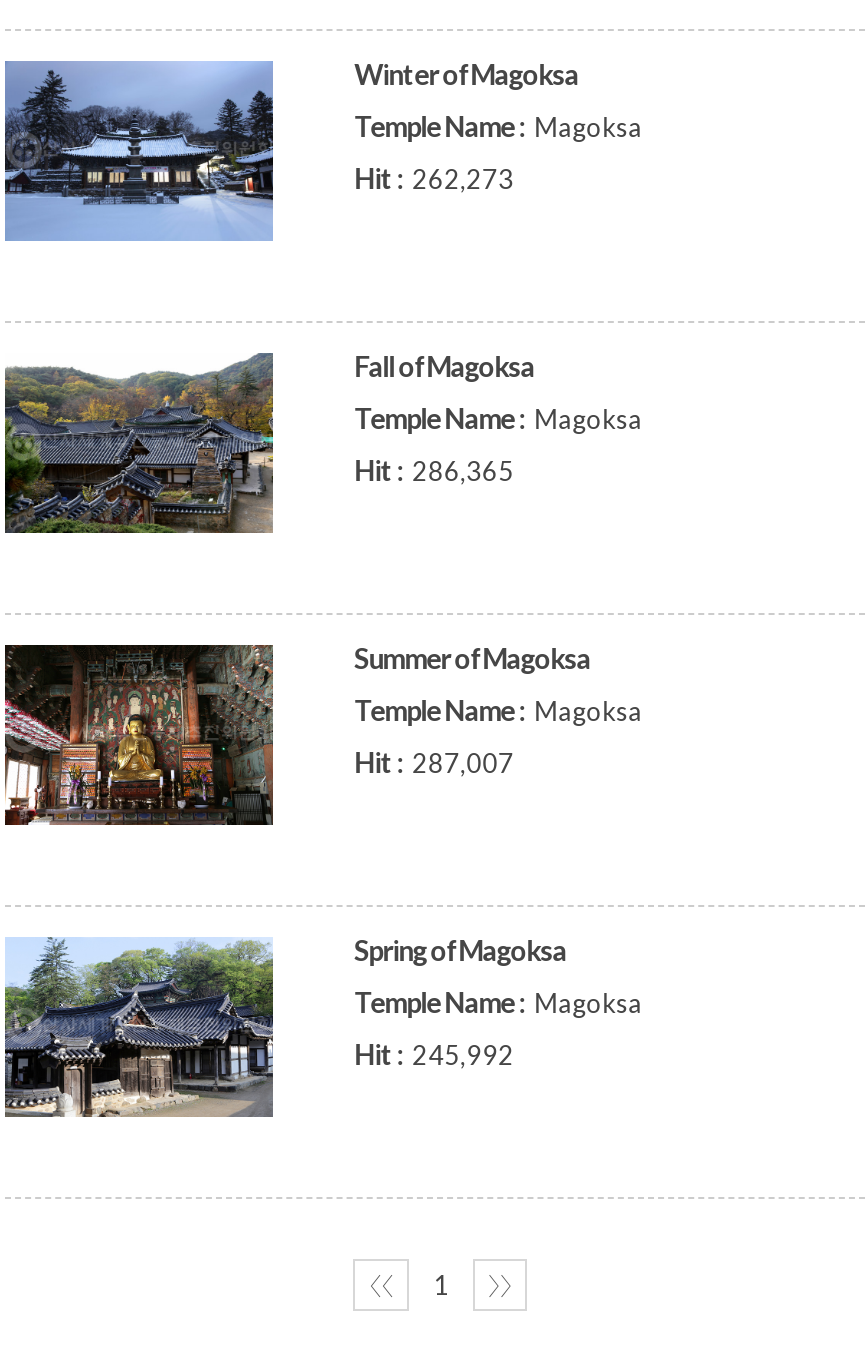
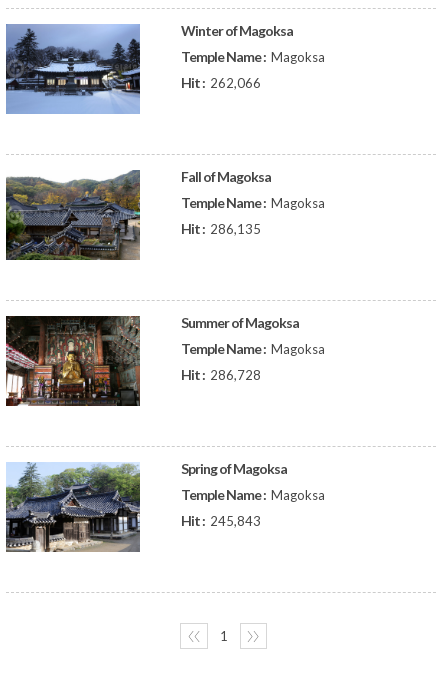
- Hit : 262,273
+ Hit : 262,066

- Hit : 286,365
+ Hit : 286,135

- Hit : 287,007
+ Hit : 286,728

- Hit : 245,992
+ Hit : 245,843
